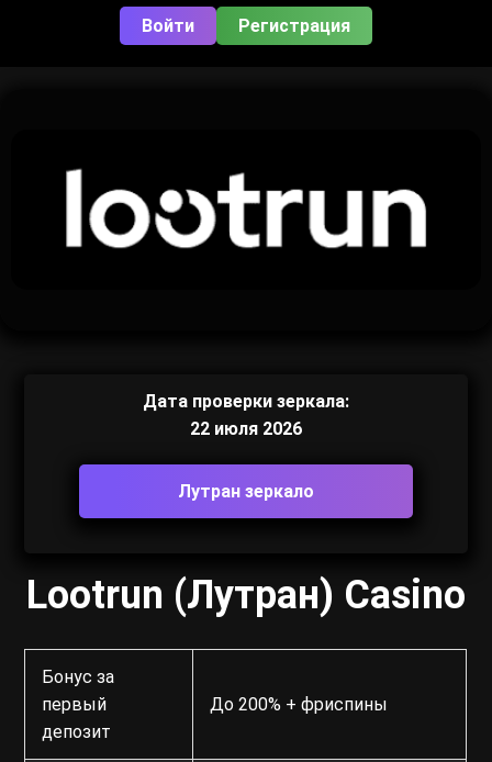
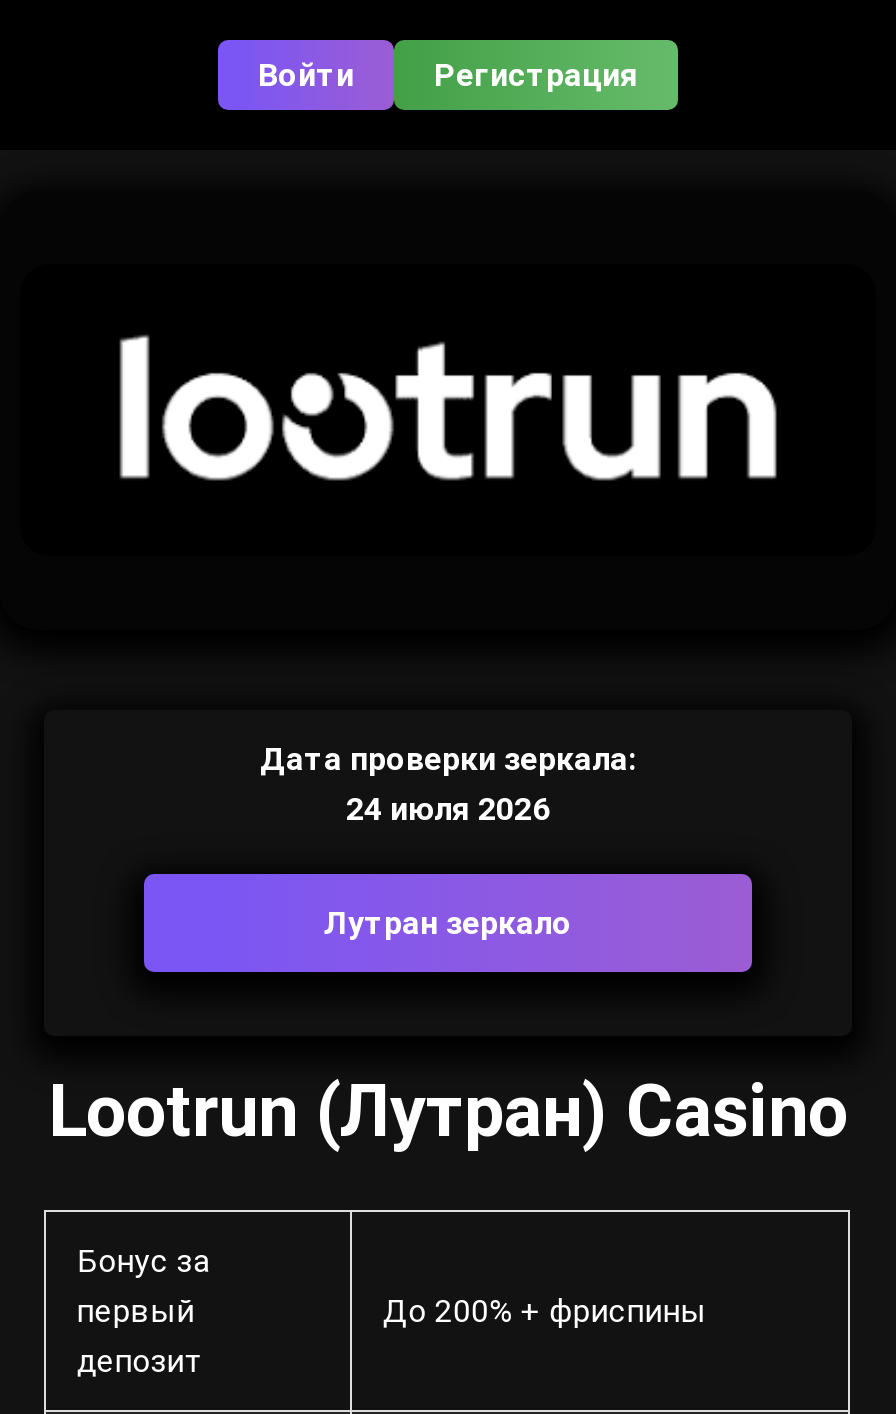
- 22 июля 2026
+ 24 июля 2026
